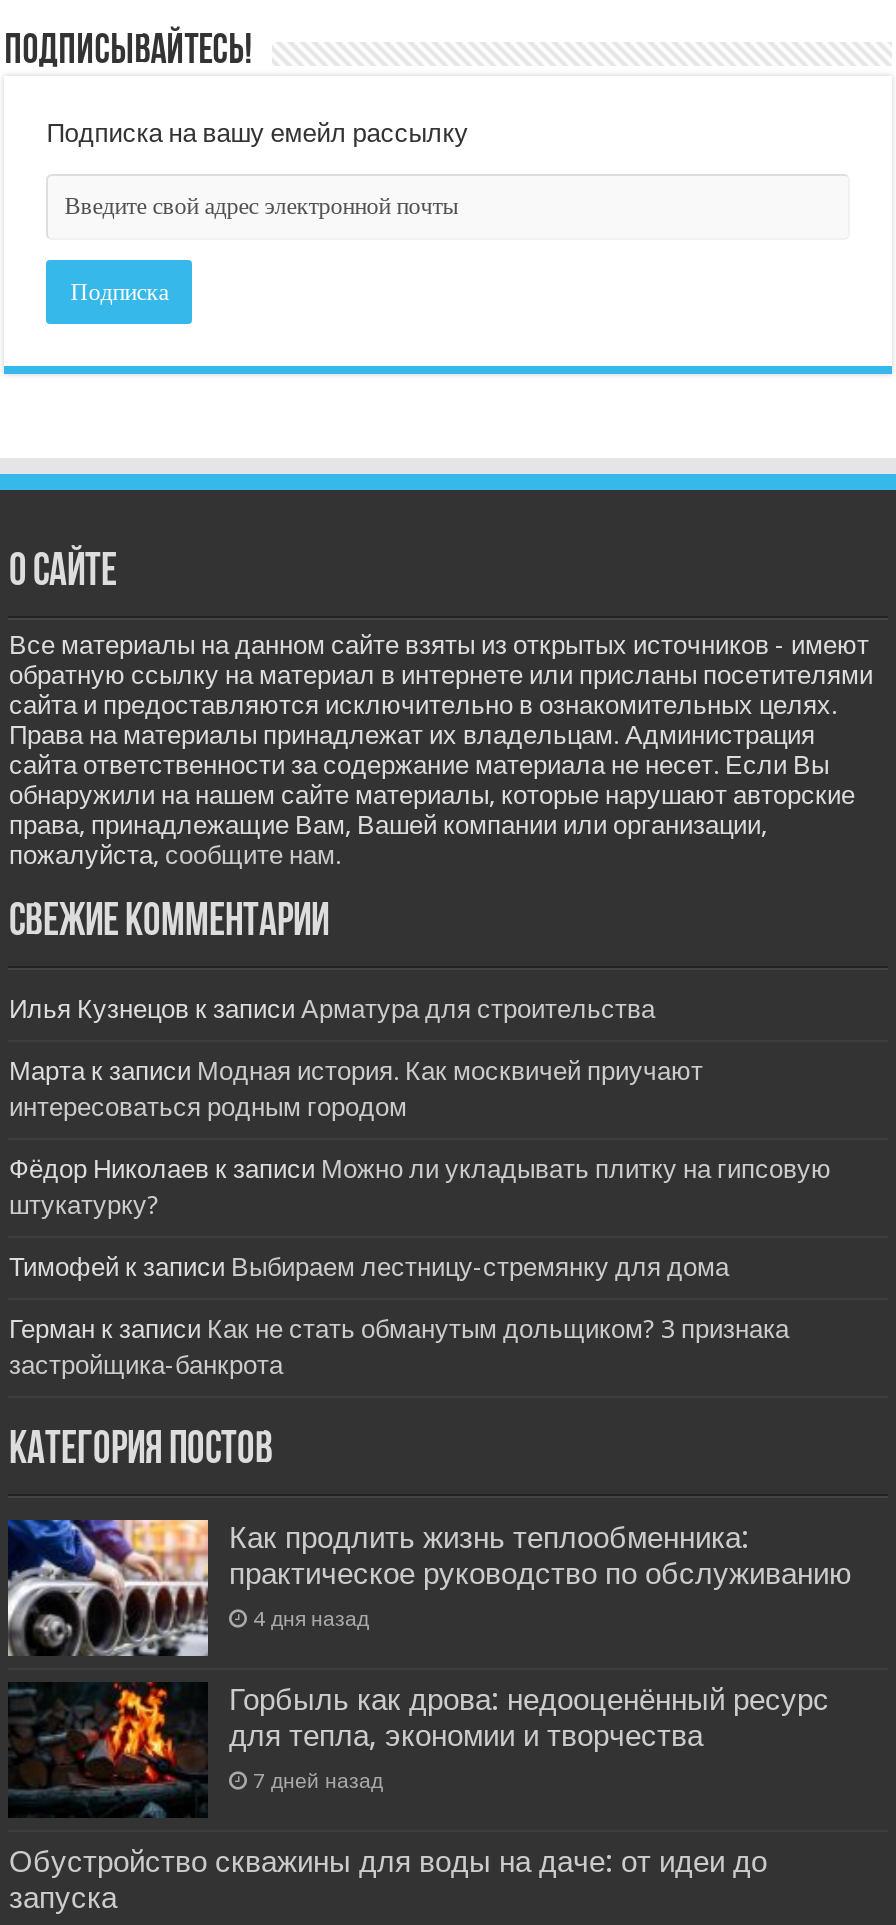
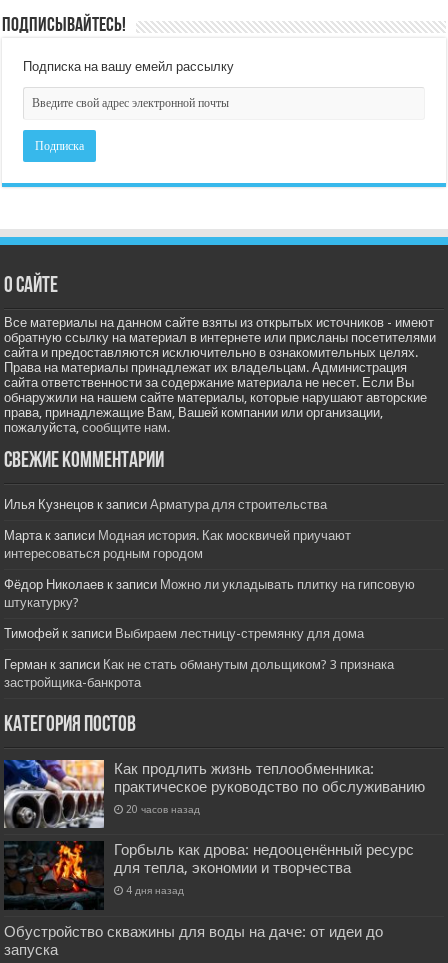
- 4 дня назад
+ 20 часов назад

- 7 дней назад
+ 4 дня назад
